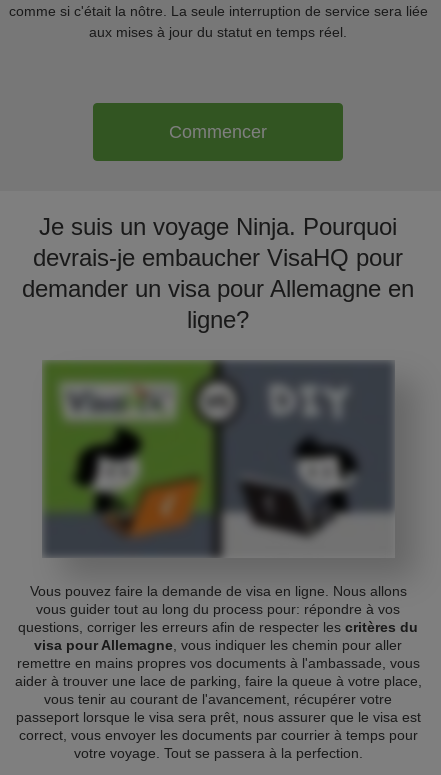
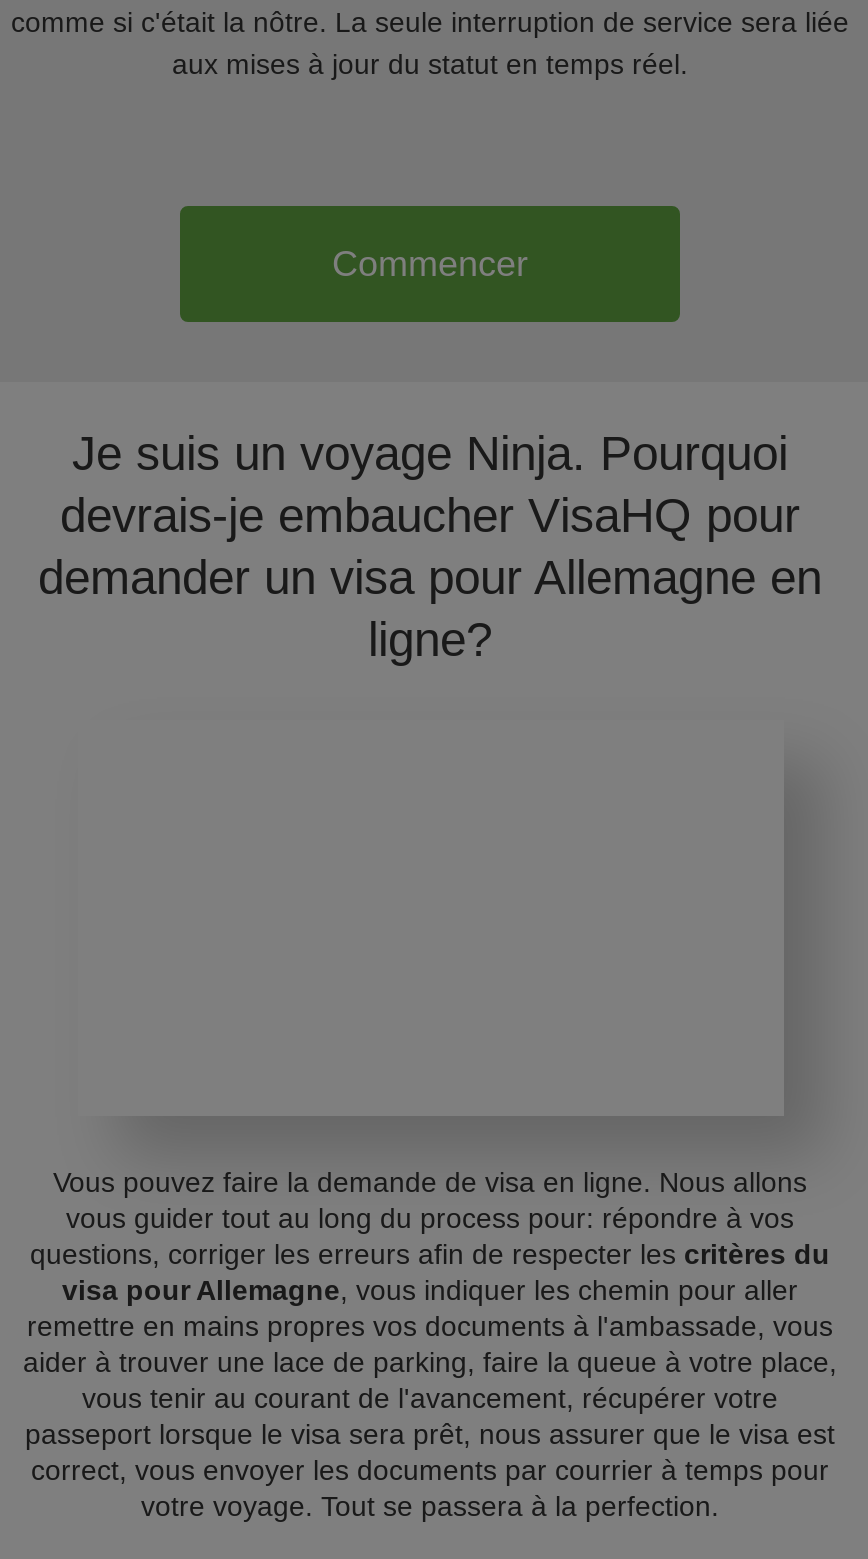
- [image]
